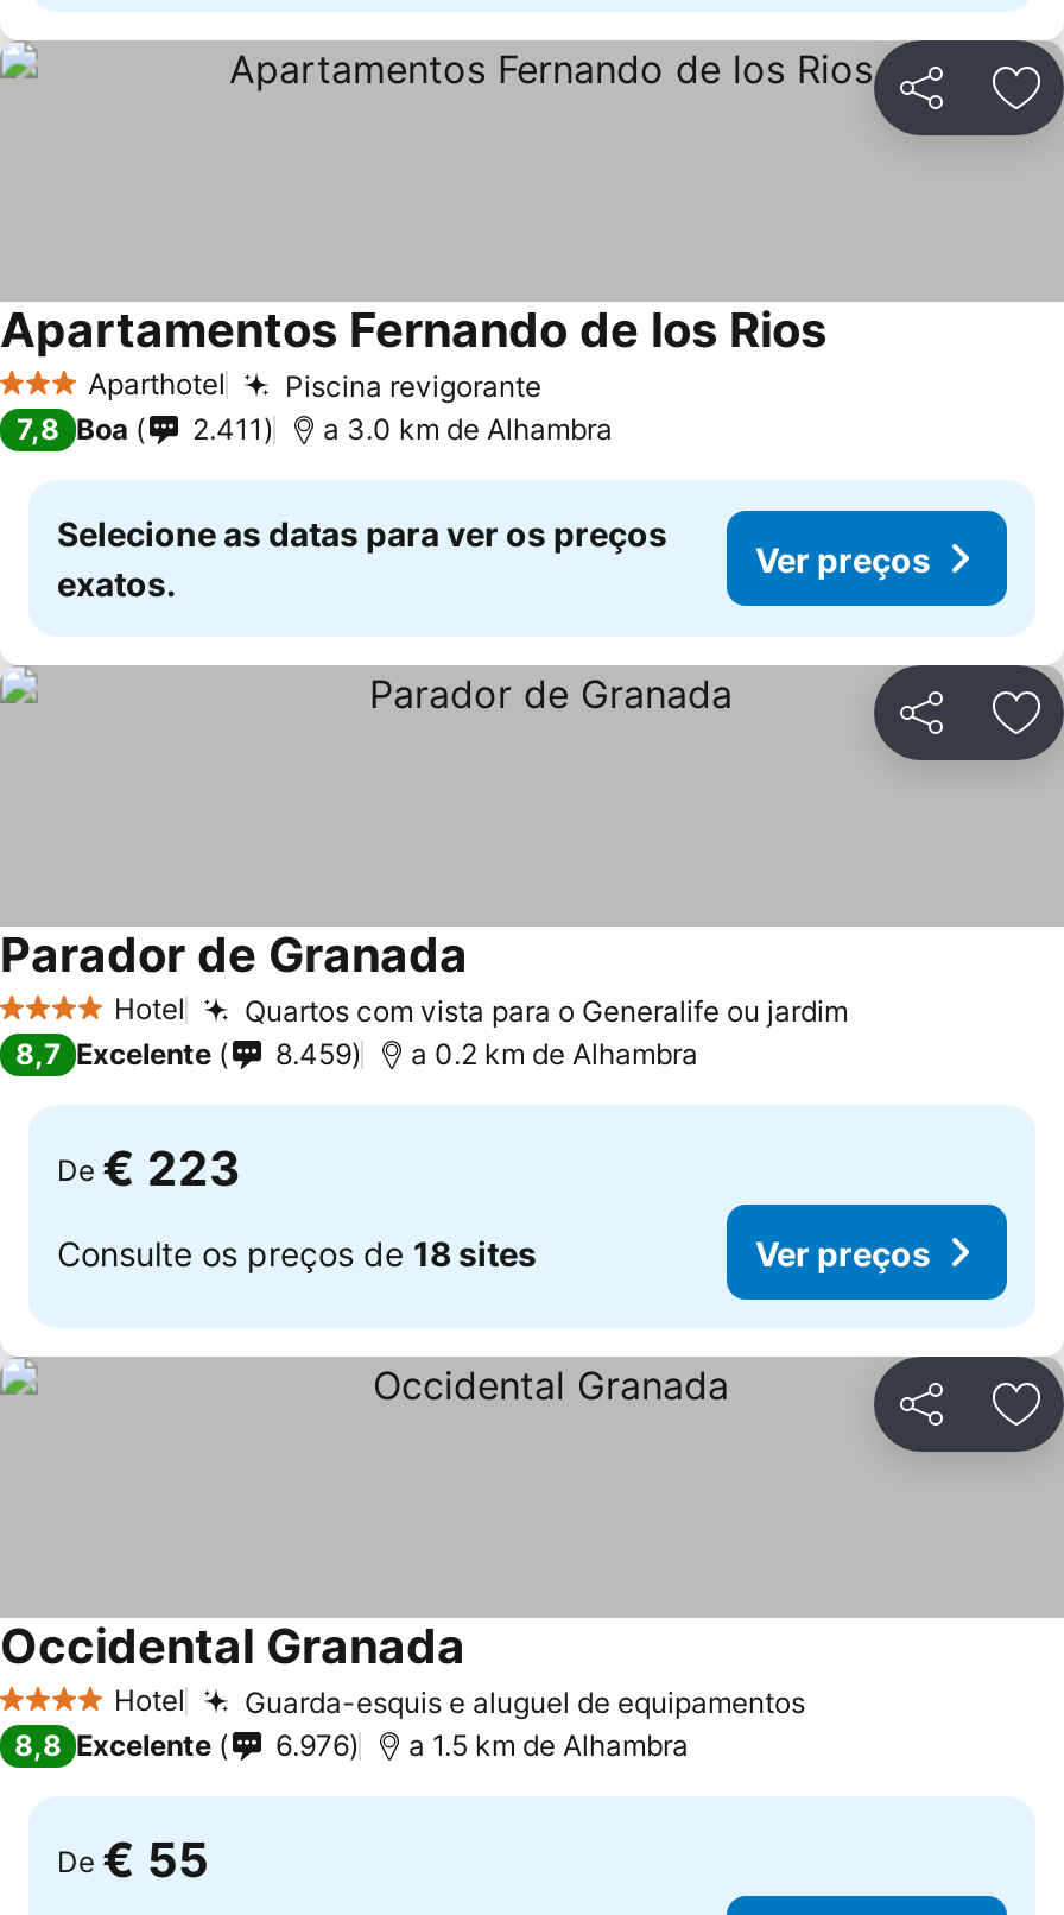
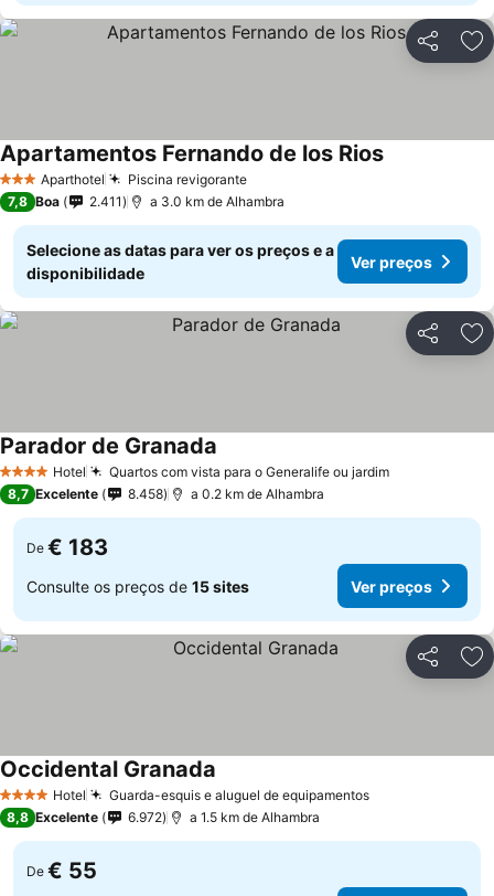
- Selecione as datas para ver os preços
- exatos.
+ Selecione as datas para ver os preços e a
+ disponibilidade

- 8.459
+ 8.458

- De € 223
+ De € 183

- Consulte os preços de 18 sites
+ Consulte os preços de 15 sites

- 6.976
+ 6.972
